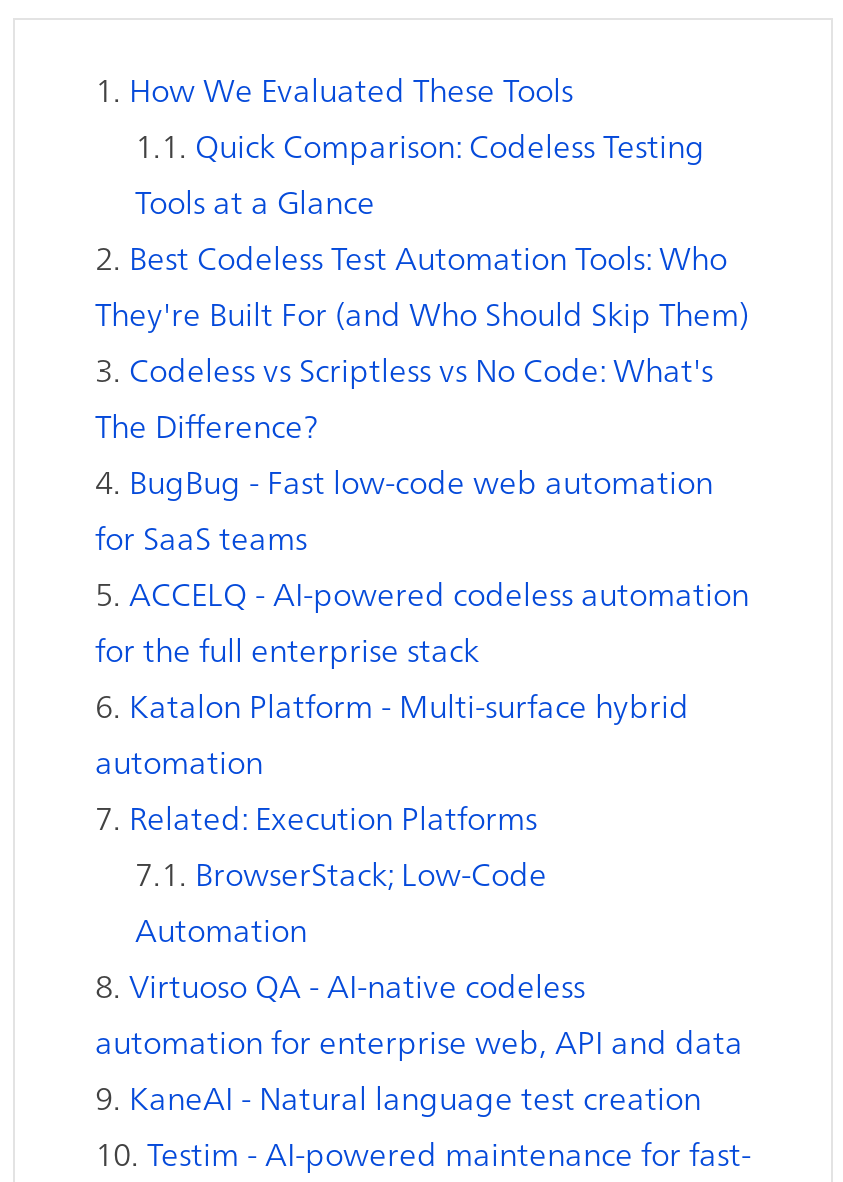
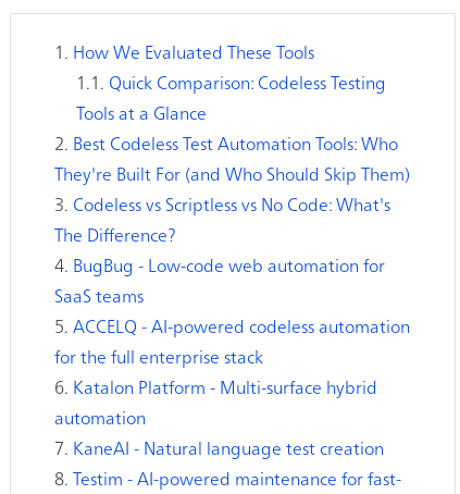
- BugBug - Fast low-code web automation
- for SaaS teams
+ BugBug - Low-code web automation for
+ SaaS teams

- Related: Execution Platforms
- BrowserStack; Low-Code
- Automation
- Virtuoso QA - AI-native codeless
- automation for enterprise web, API and data
